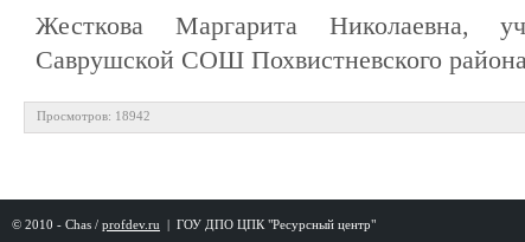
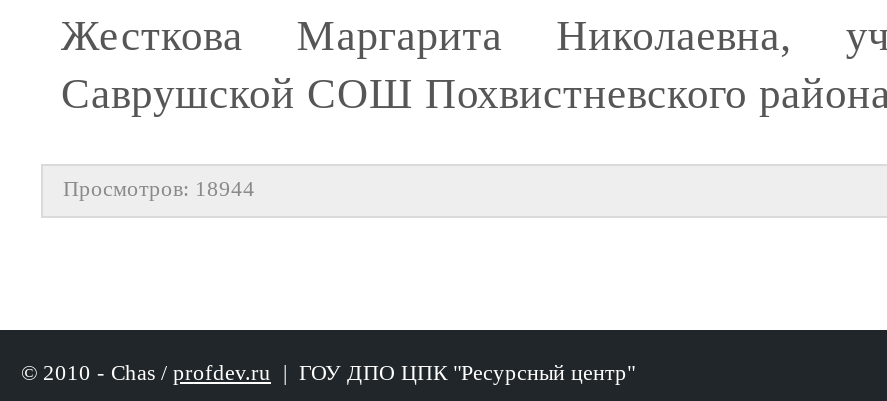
- Просмотров: 18942
+ Просмотров: 18944
